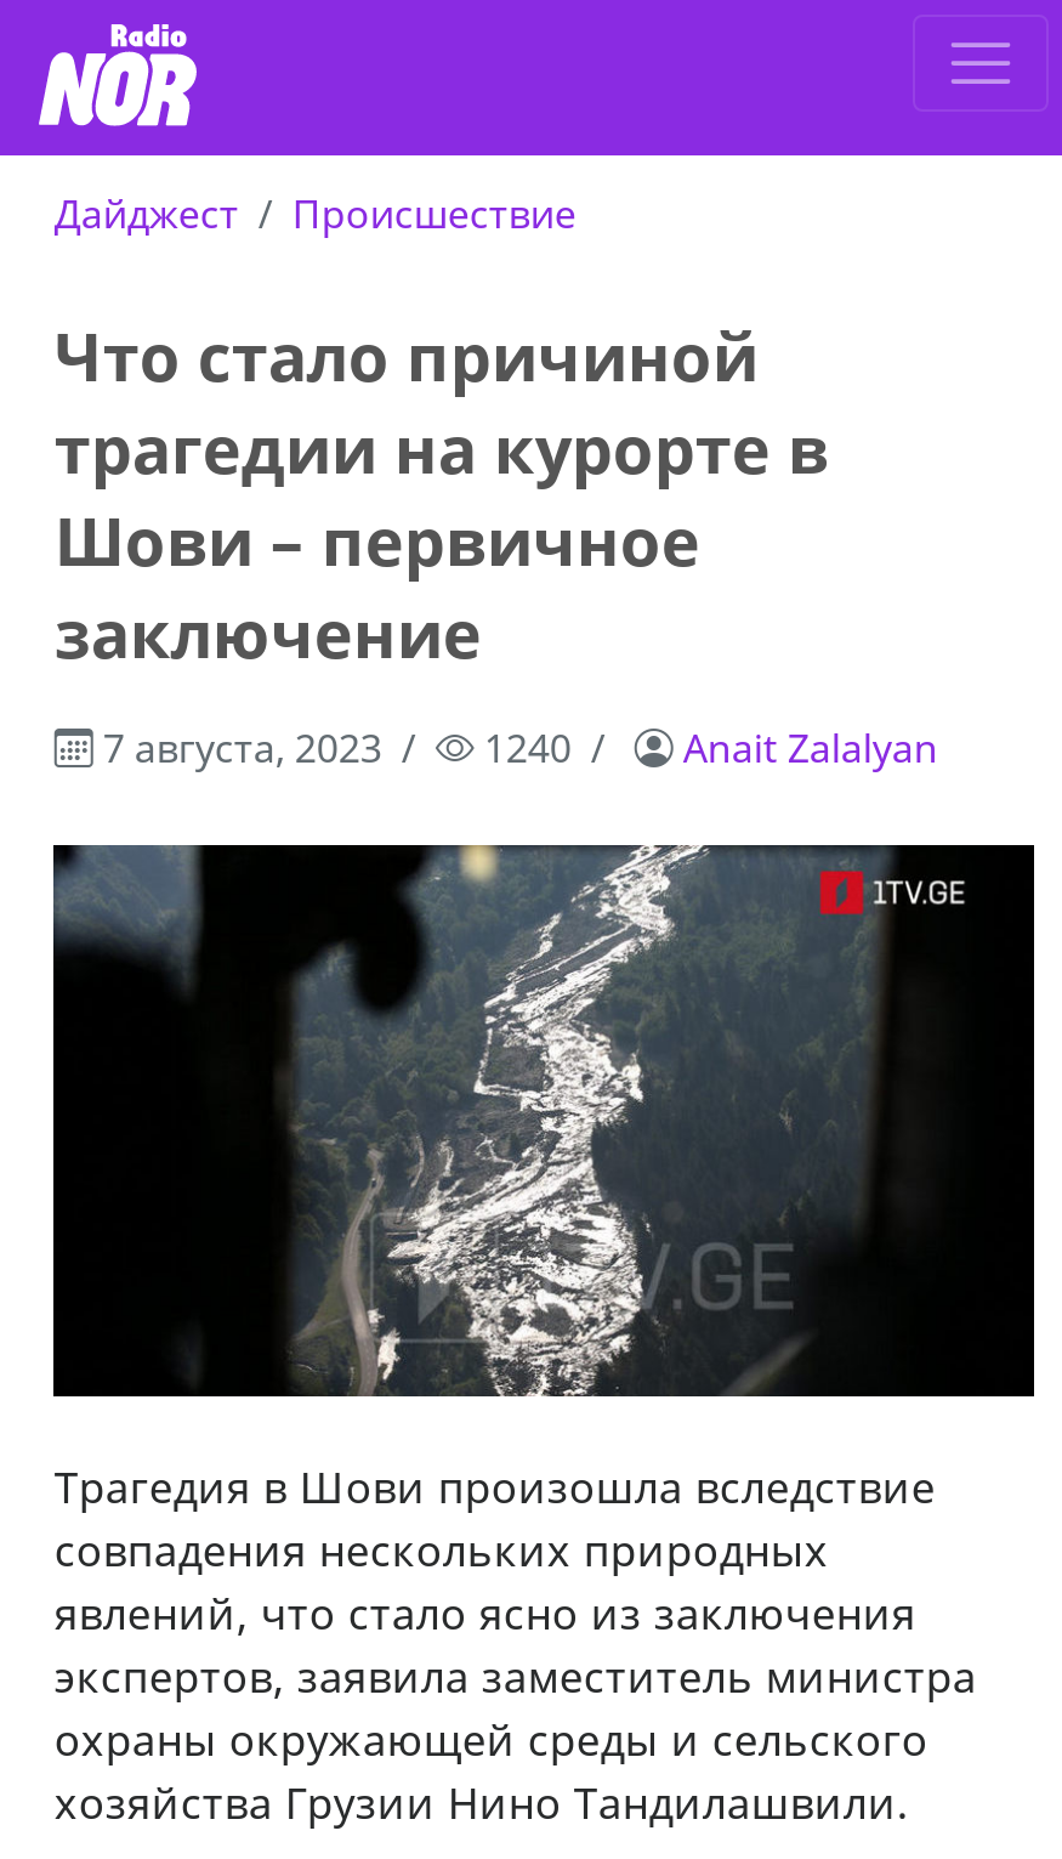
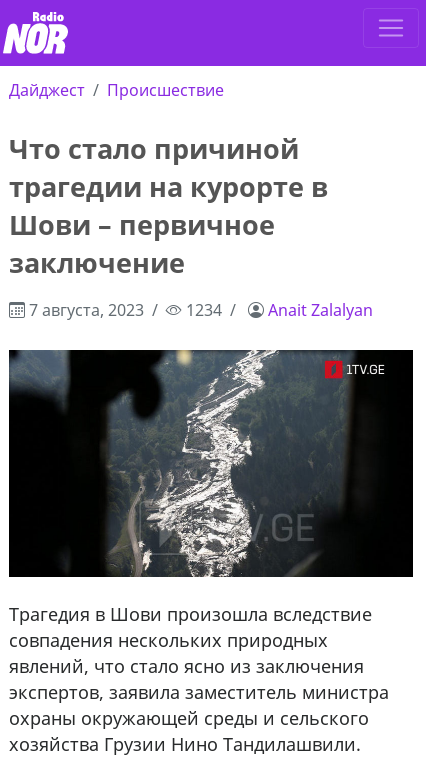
- 1240
+ 1234
